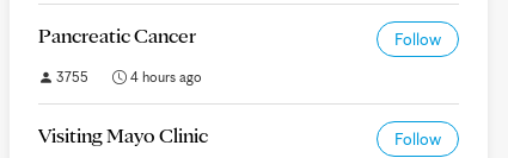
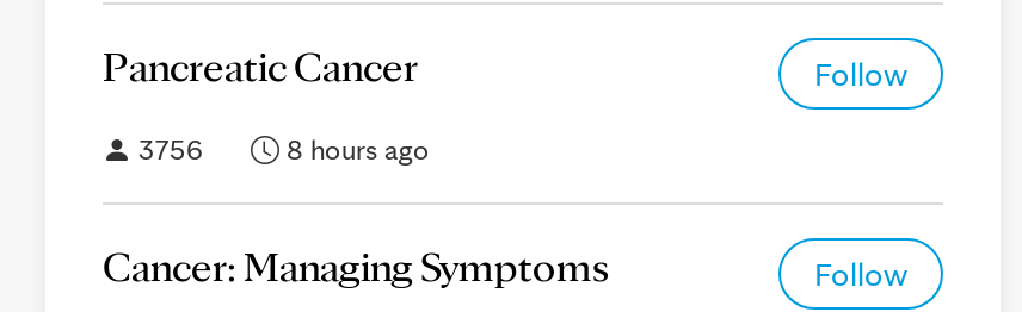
- 3755
- 4 hours ago
+ 3756
+ 8 hours ago

- Visiting Mayo Clinic
+ Cancer: Managing Symptoms
